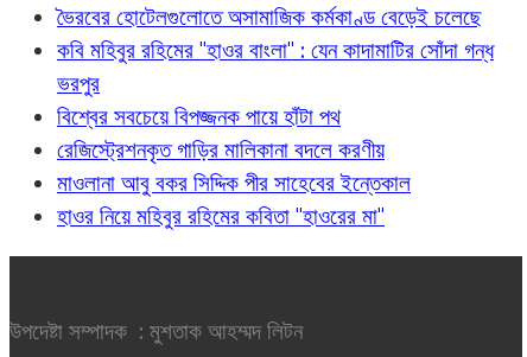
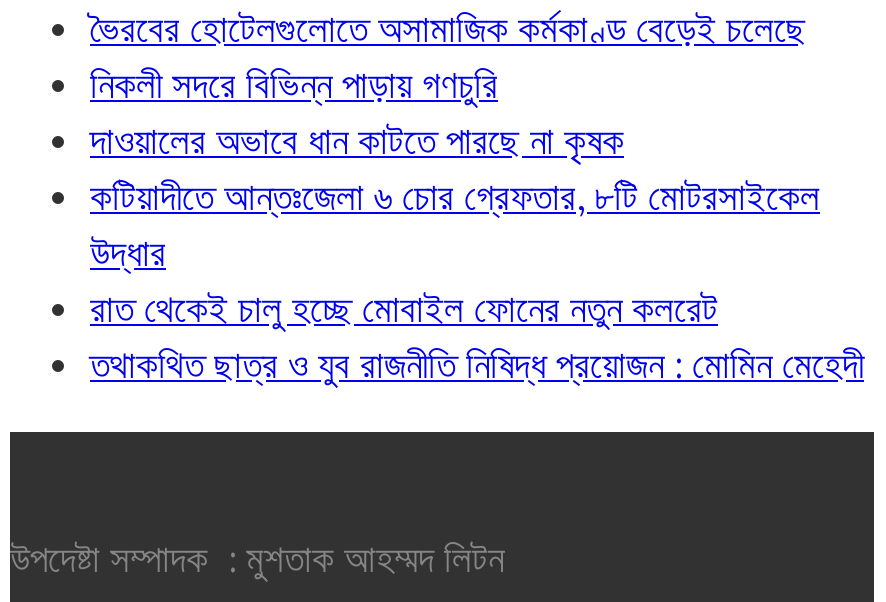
- কবি মহিবুর রহিমের "হাওর বাংলা" : যেন কাদামাটির সোঁদা গন্ধ
- ভরপুর
- বিশ্বের সবচেয়ে বিপজ্জনক পায়ে হাঁটা পথ
- রেজিস্ট্রেশনকৃত গাড়ির মালিকানা বদলে করণীয়
- মাওলানা আবু বকর সিদ্দিক পীর সাহেবের ইন্তেকাল
- হাওর নিয়ে মহিবুর রহিমের কবিতা "হাওরের মা"
+ নিকলী সদরে বিভিন্ন পাড়ায় গণচুরি
+ দাওয়ালের অভাবে ধান কাটতে পারছে না কৃষক
+ কটিয়াদীতে আন্তঃজেলা ৬ চোর গ্রেফতার, ৮টি মোটরসাইকেল
+ উদ্ধার
+ রাত থেকেই চালু হচ্ছে মোবাইল ফোনের নতুন কলরেট
+ তথাকথিত ছাত্র ও যুব রাজনীতি নিষিদ্ধ প্রয়োজন : মোমিন মেহেদী
